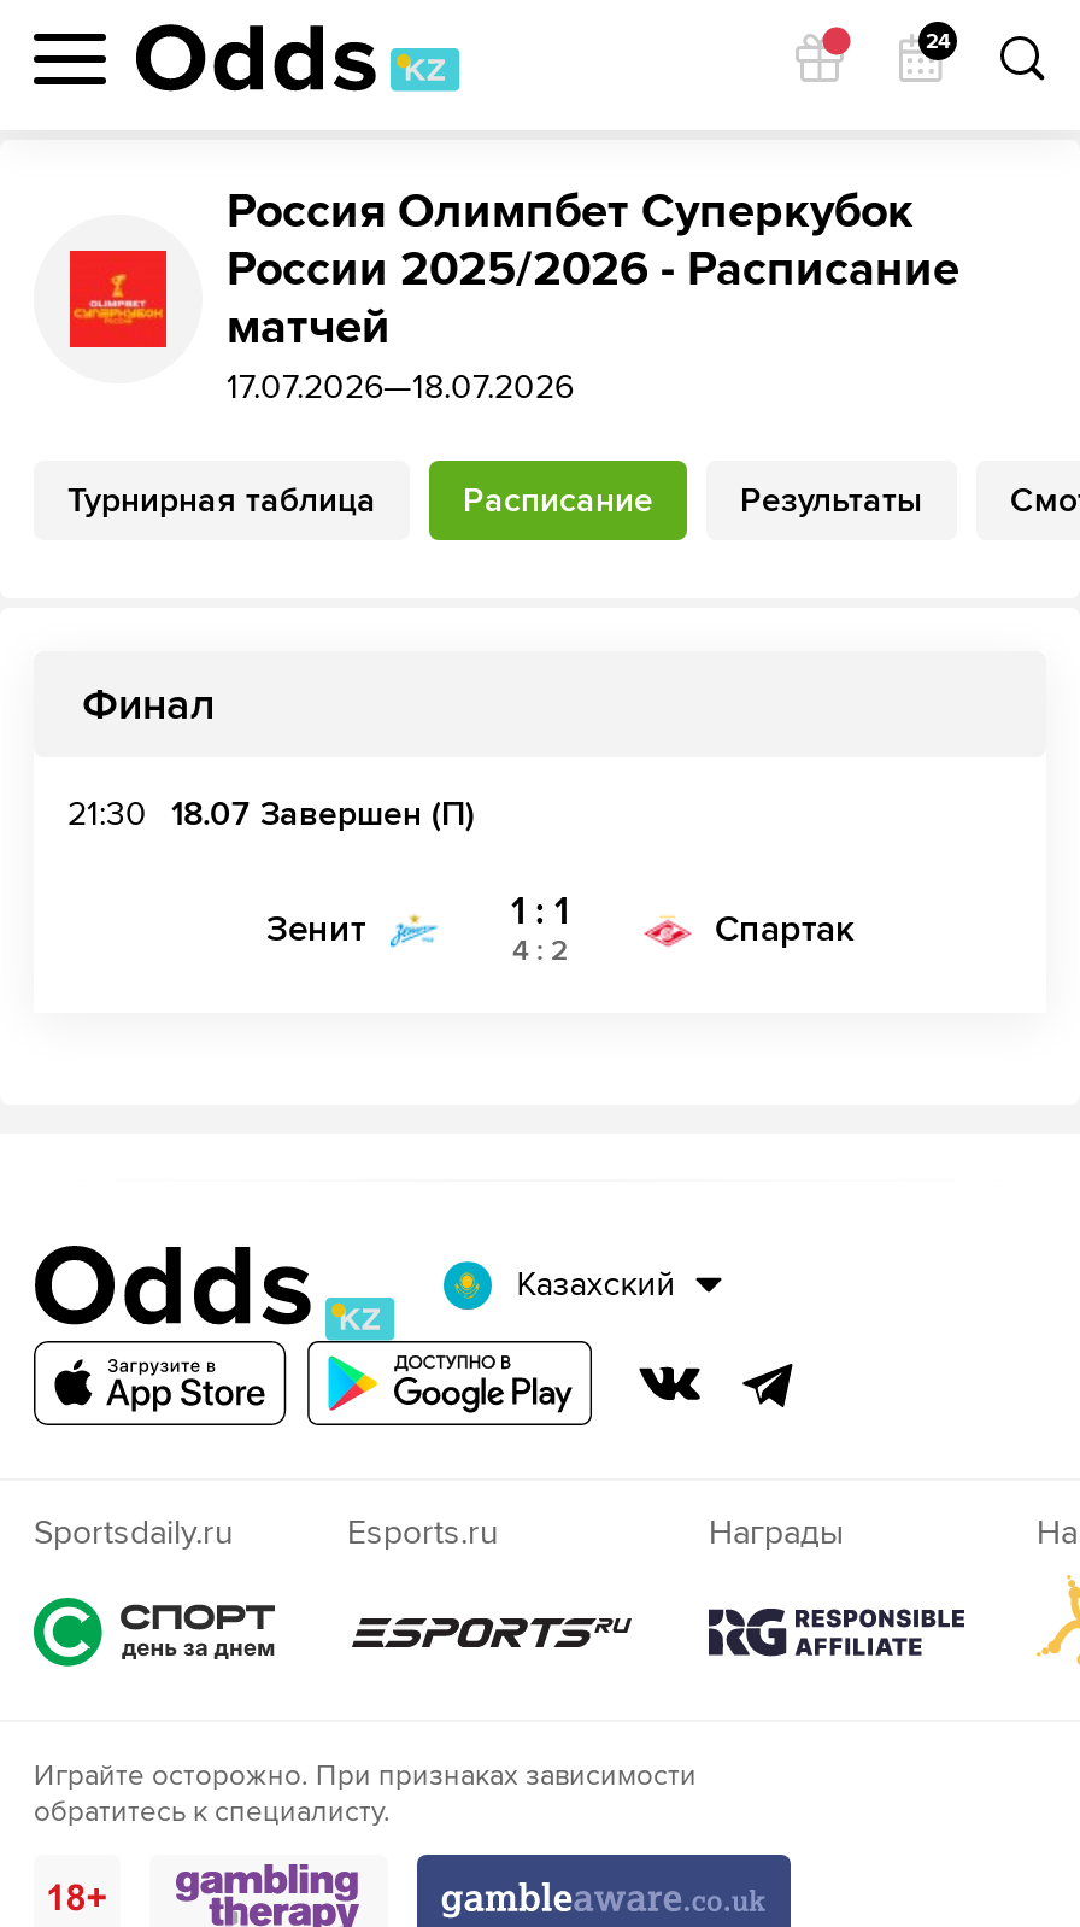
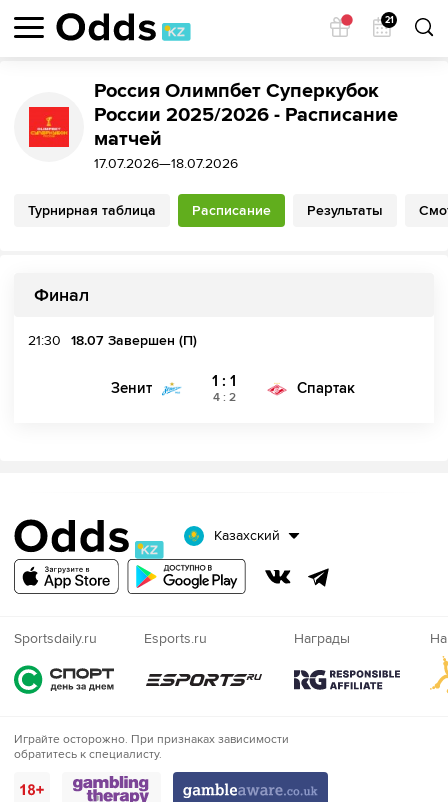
- 24
+ 21
